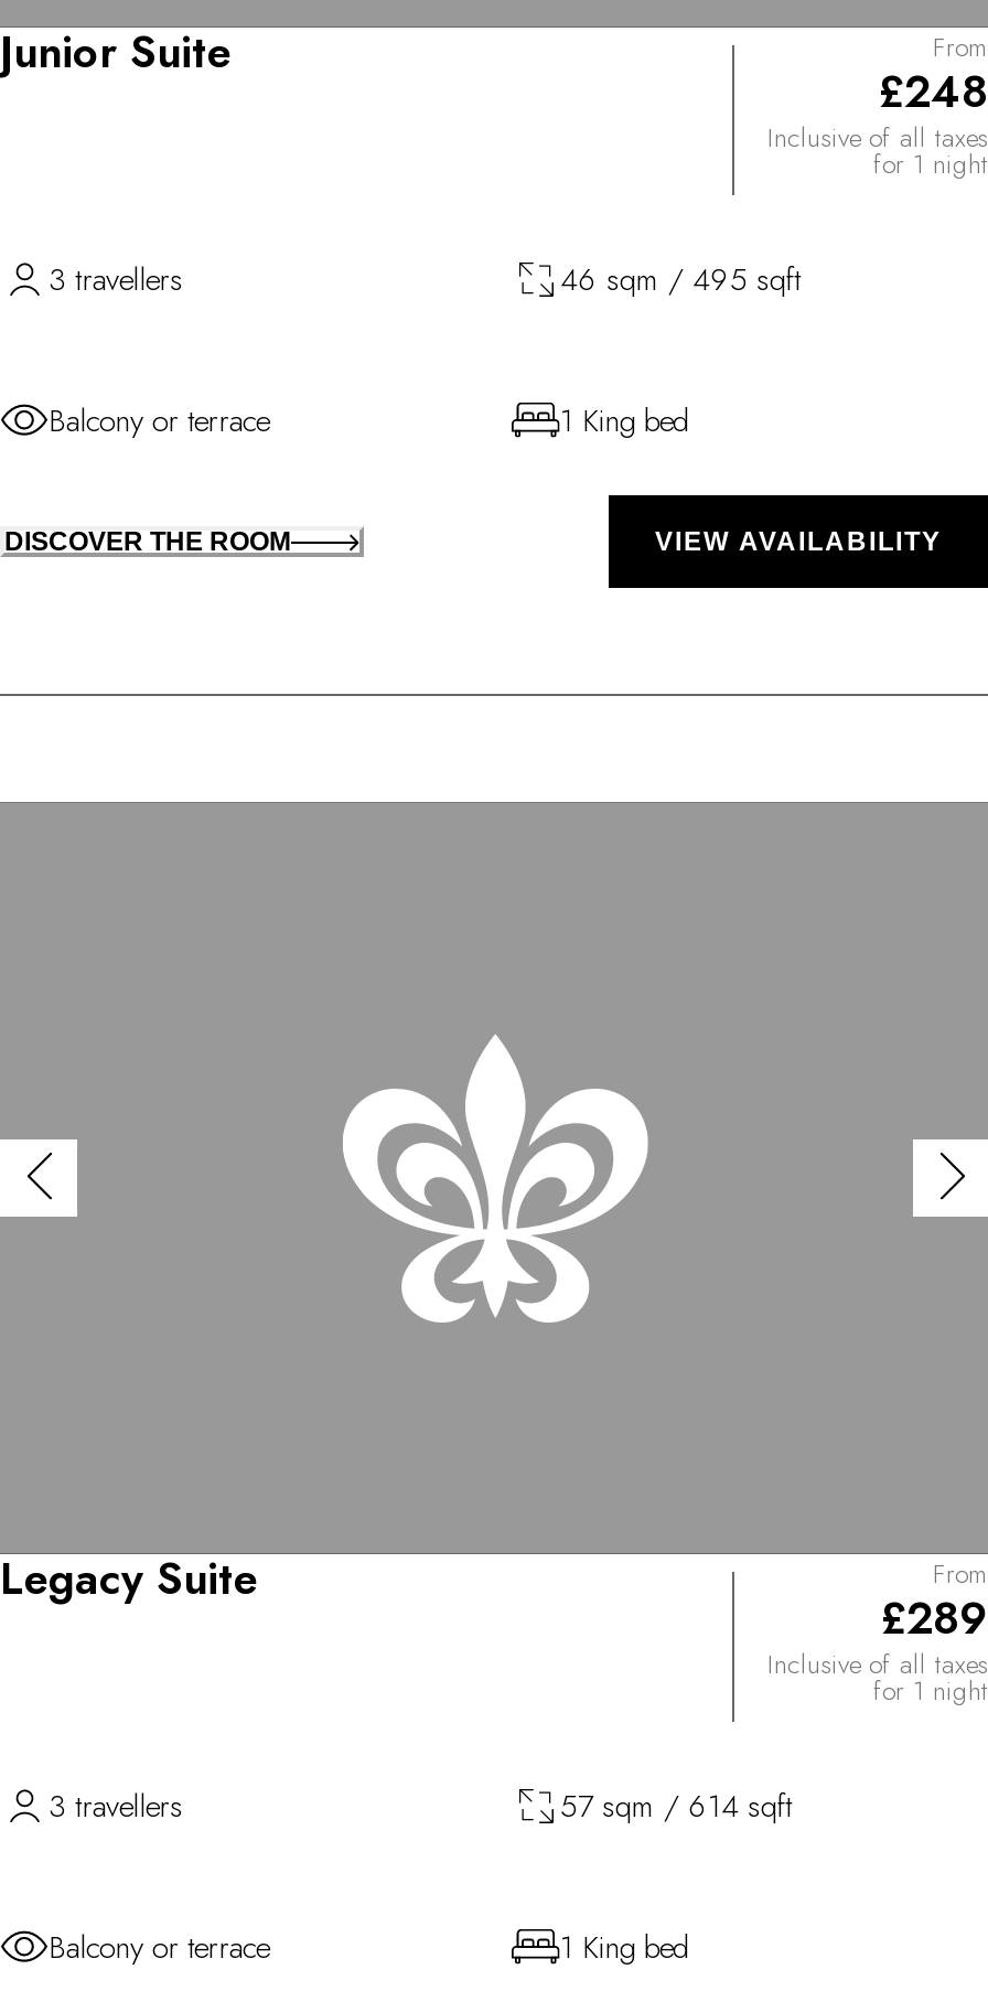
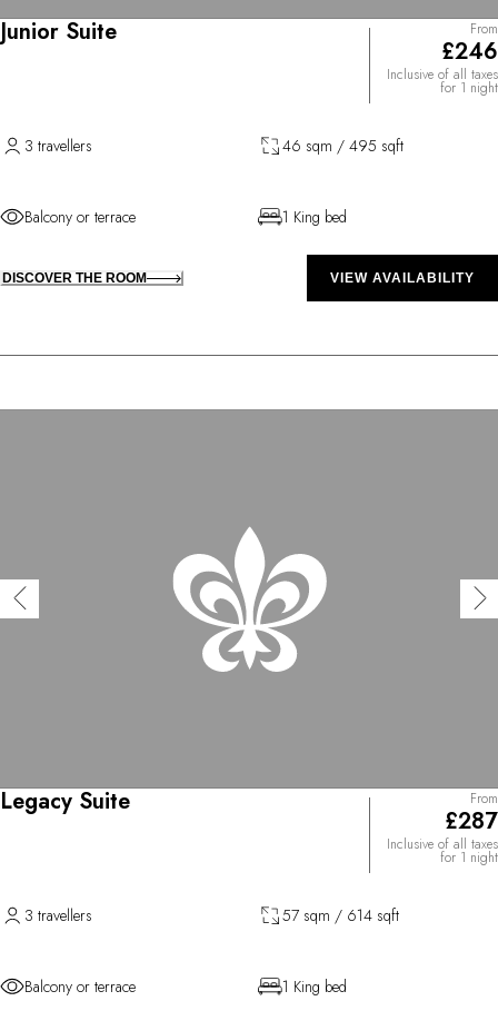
- £248
+ £246

- £289
+ £287
